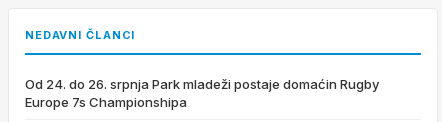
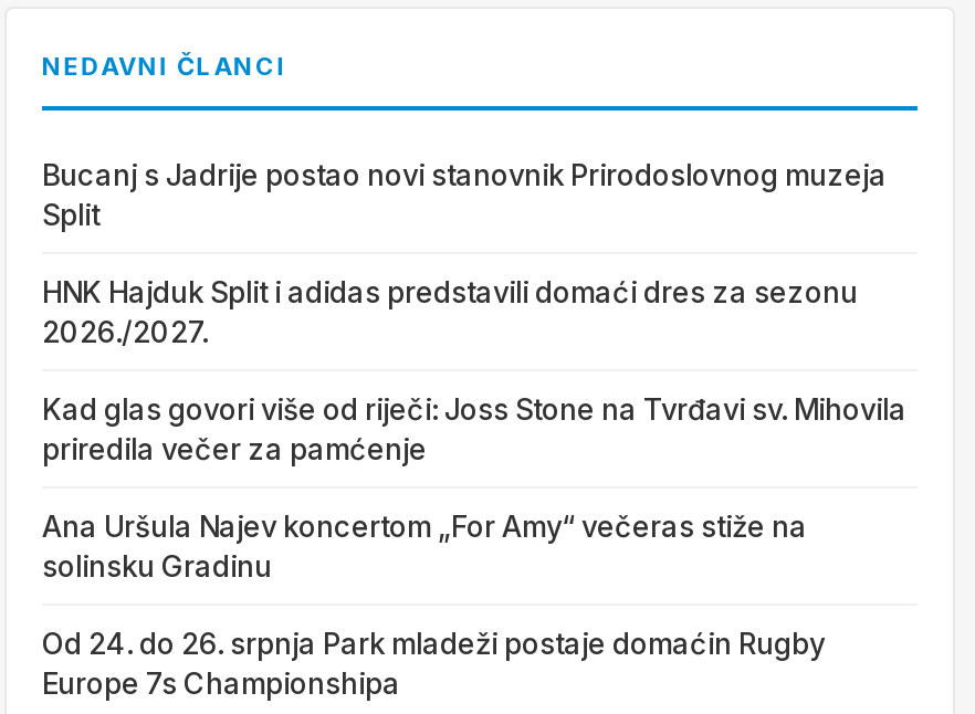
+ Bucanj s Jadrije postao novi stanovnik Prirodoslovnog muzeja
+ Split
+ HNK Hajduk Split i adidas predstavili domaći dres za sezonu
+ 2026./2027.
+ Kad glas govori više od riječi: Joss Stone na Tvrđavi sv. Mihovila
+ priredila večer za pamćenje
+ Ana Uršula Najev koncertom „For Amy“ večeras stiže na
+ solinsku Gradinu
